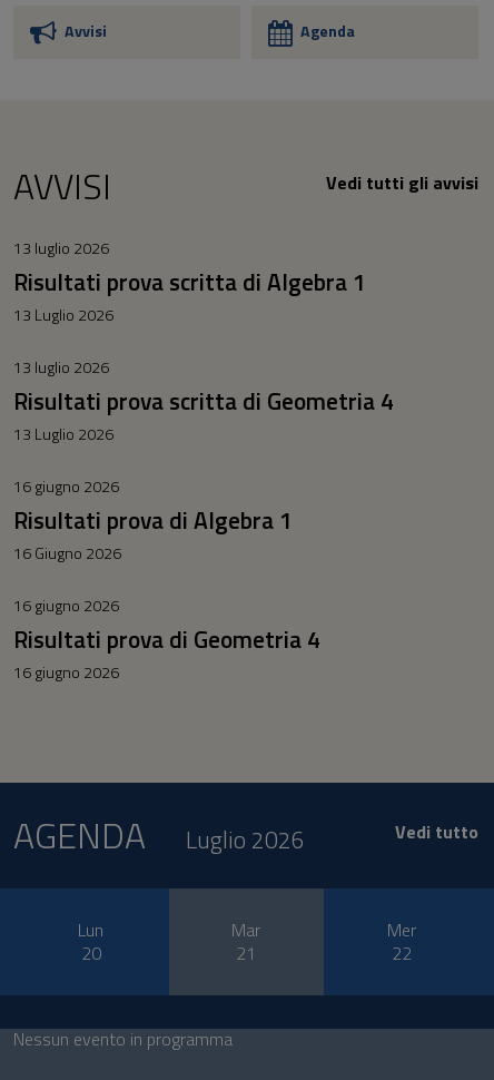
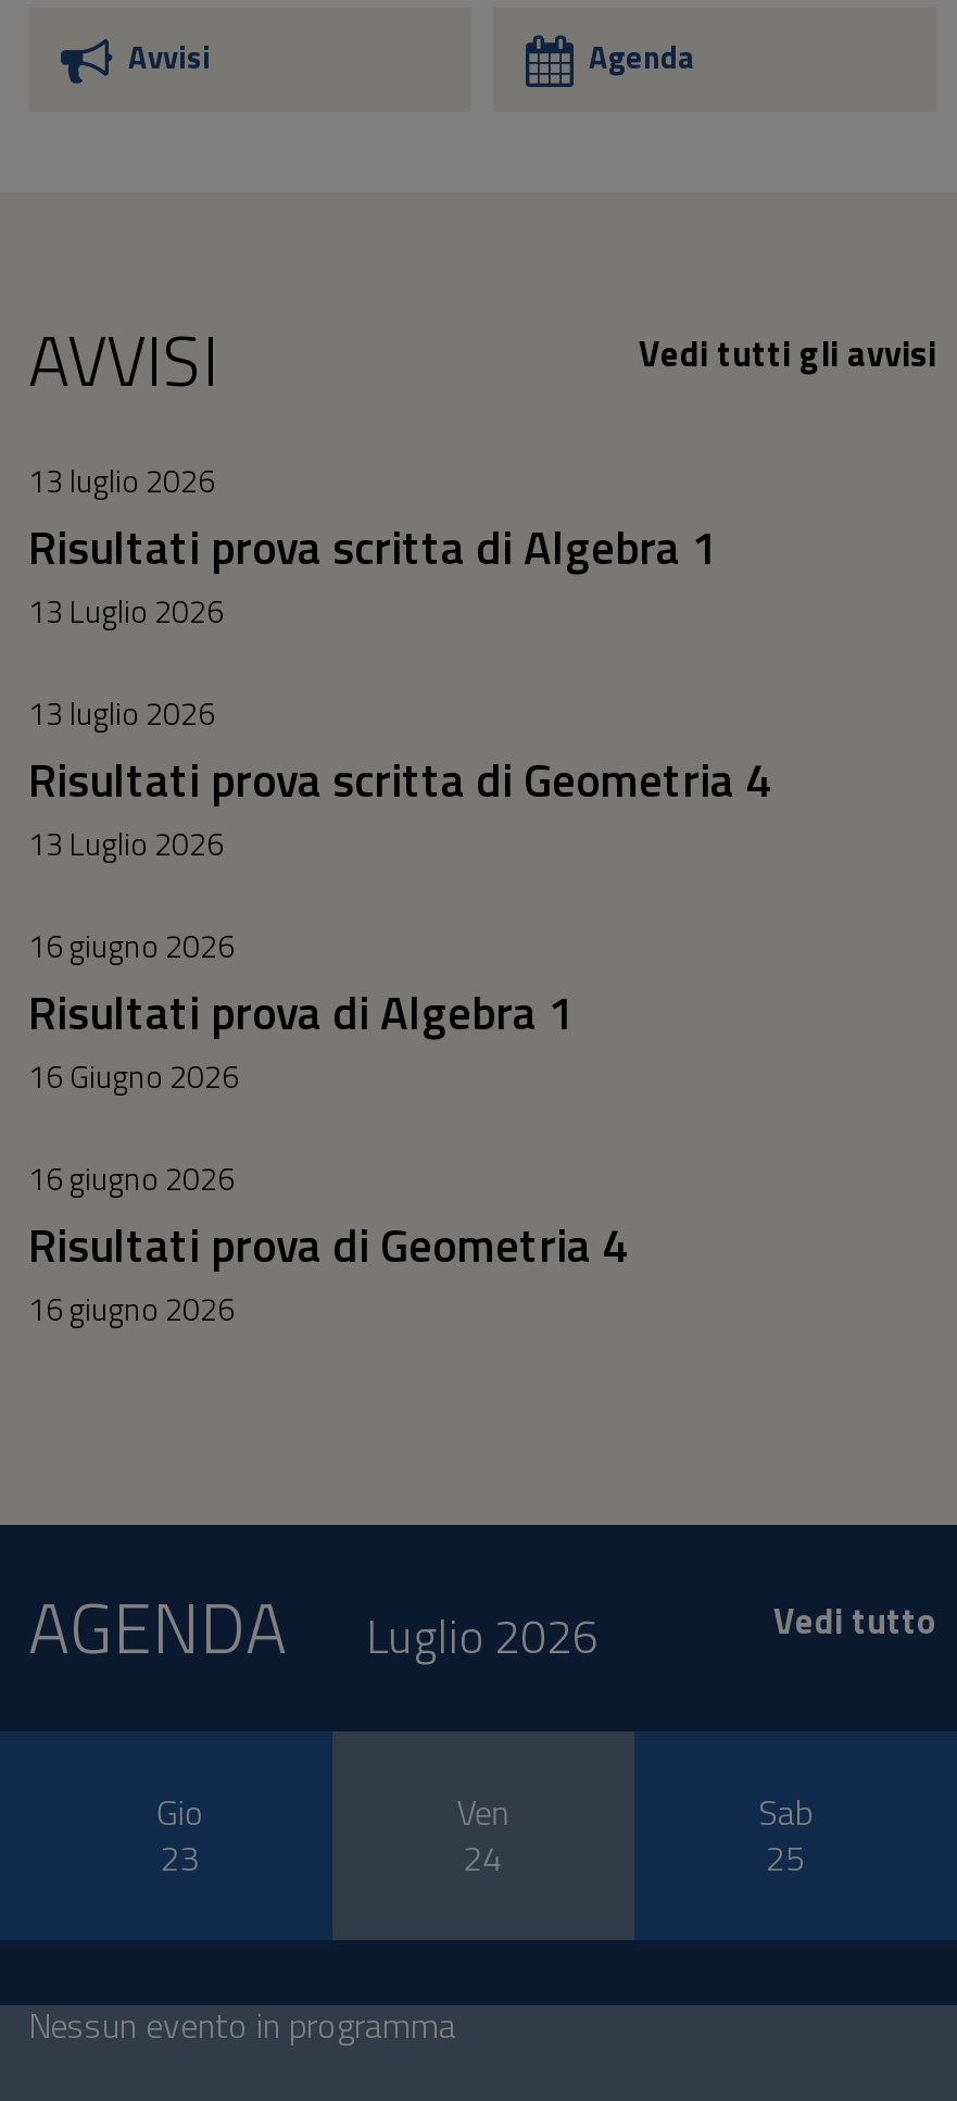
- Lun
- 20
+ Gio
+ 23

- Mar
- 21
+ Ven
+ 24

- Mer
- 22
+ Sab
+ 25
